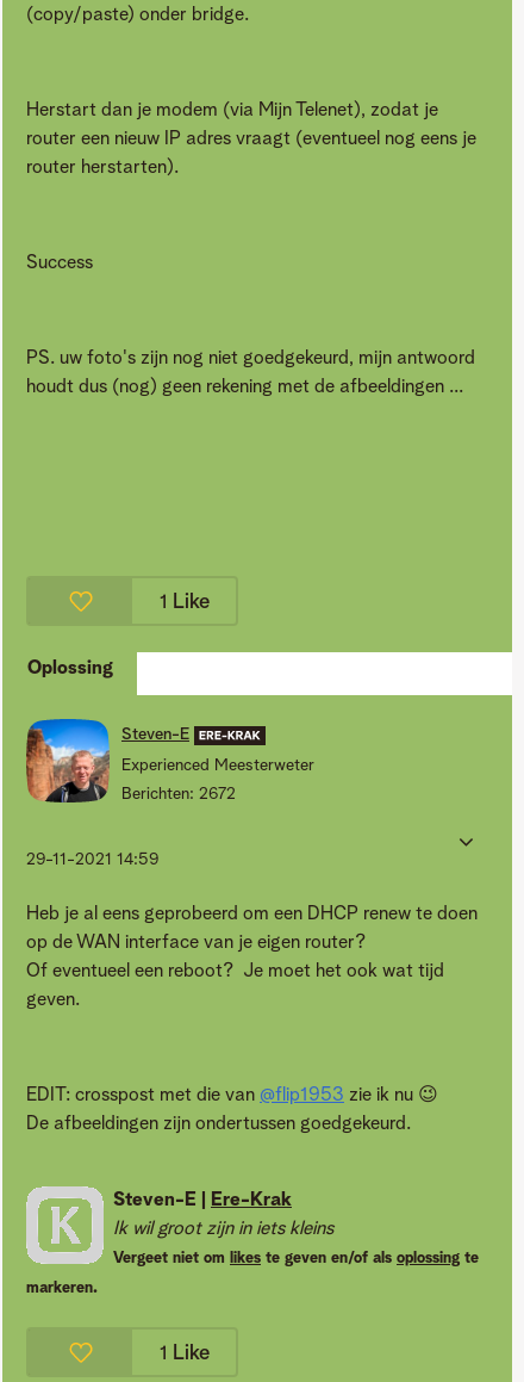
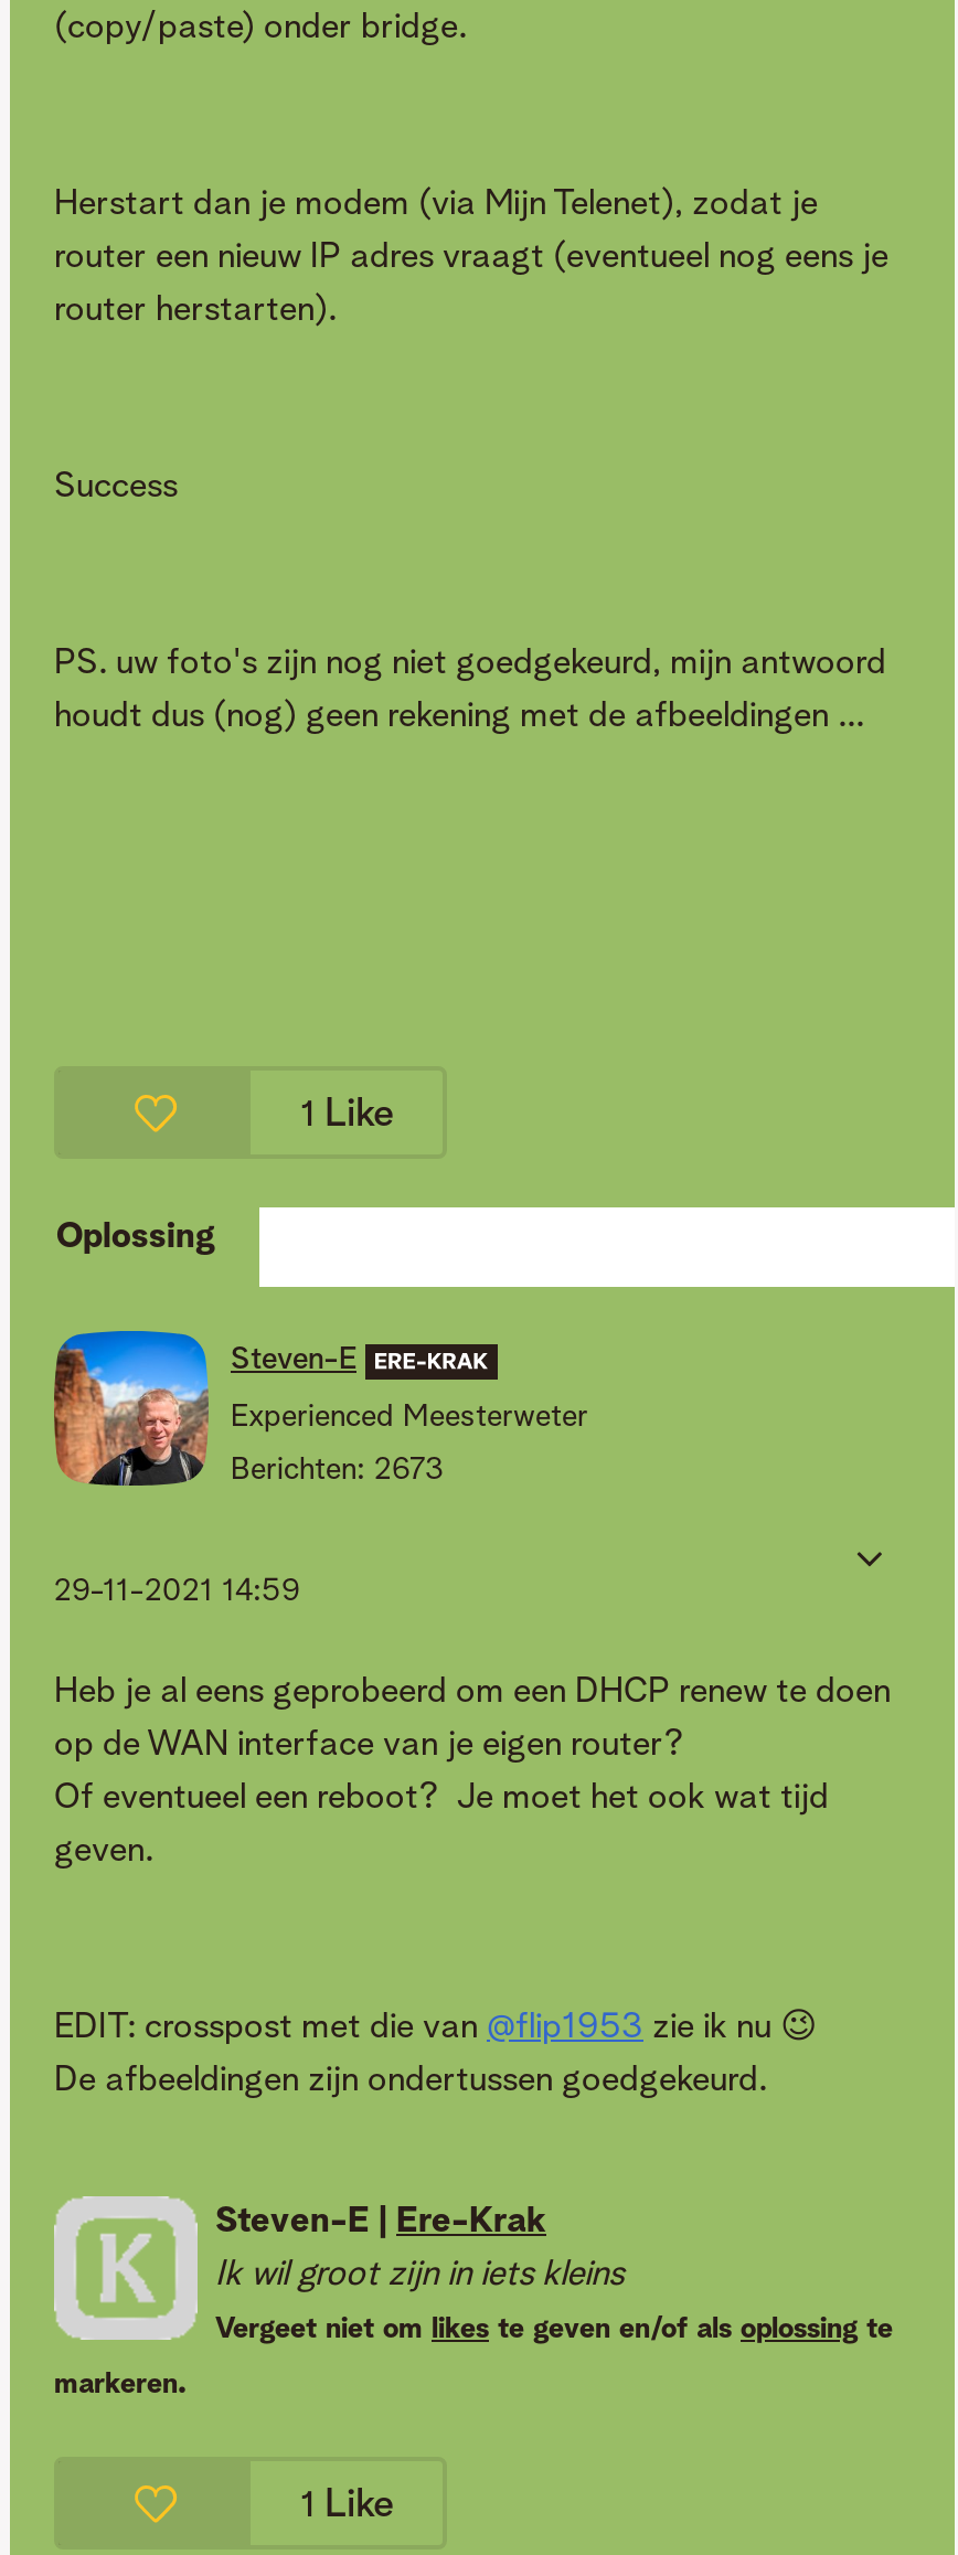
- Berichten: 2672
+ Berichten: 2673
